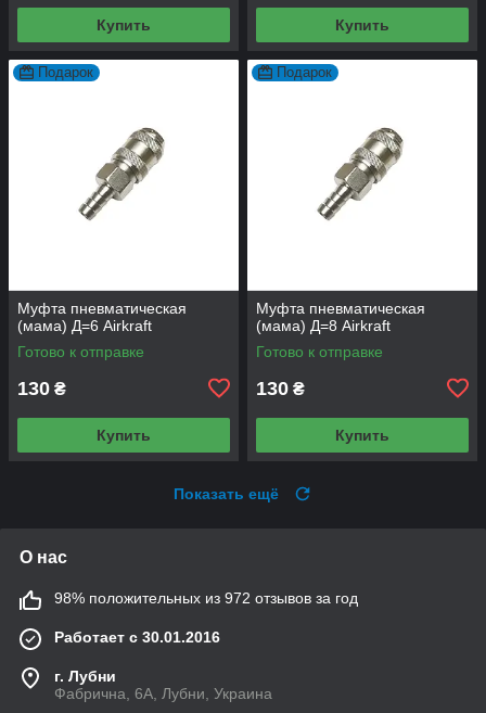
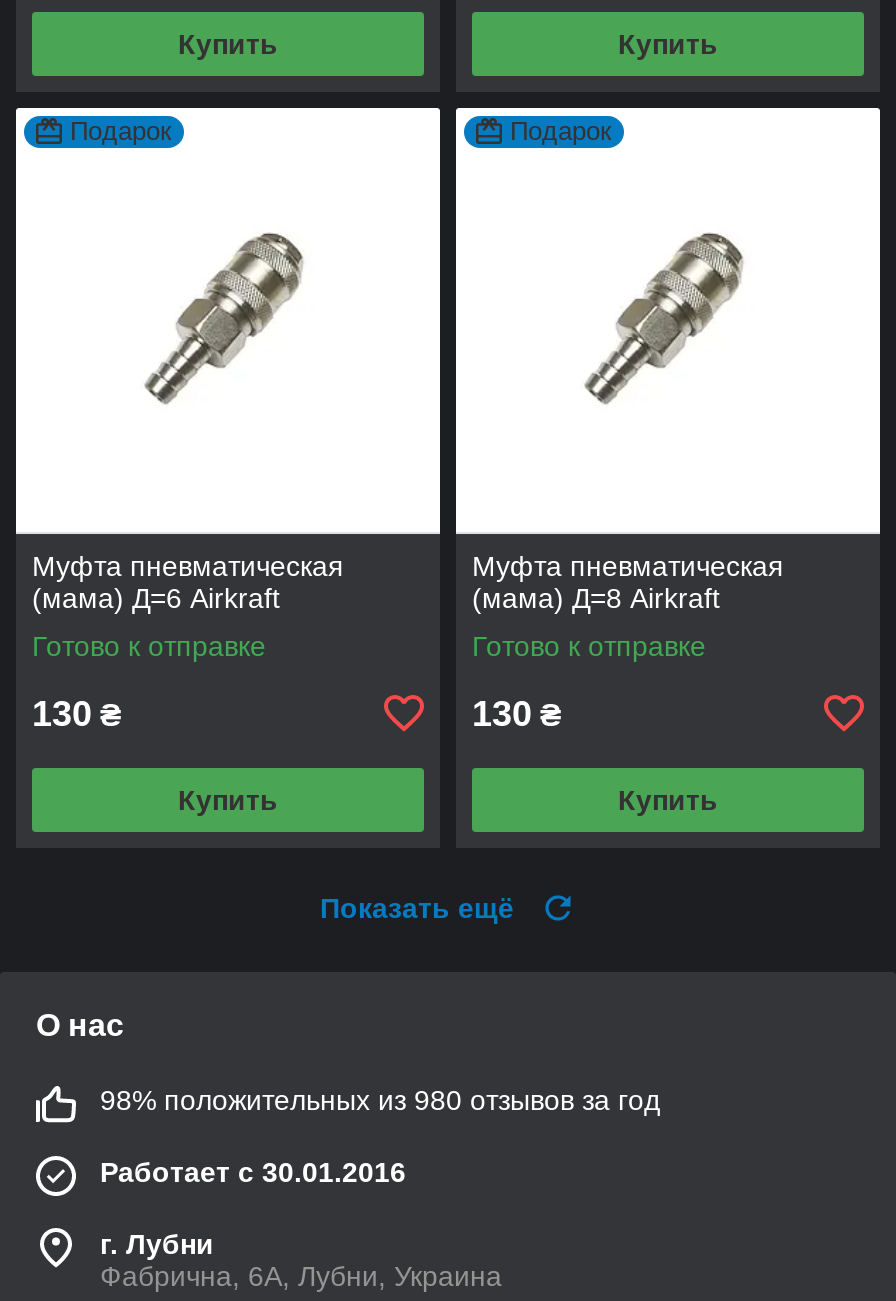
- 98% положительных из 972 отзывов за год
+ 98% положительных из 980 отзывов за год
